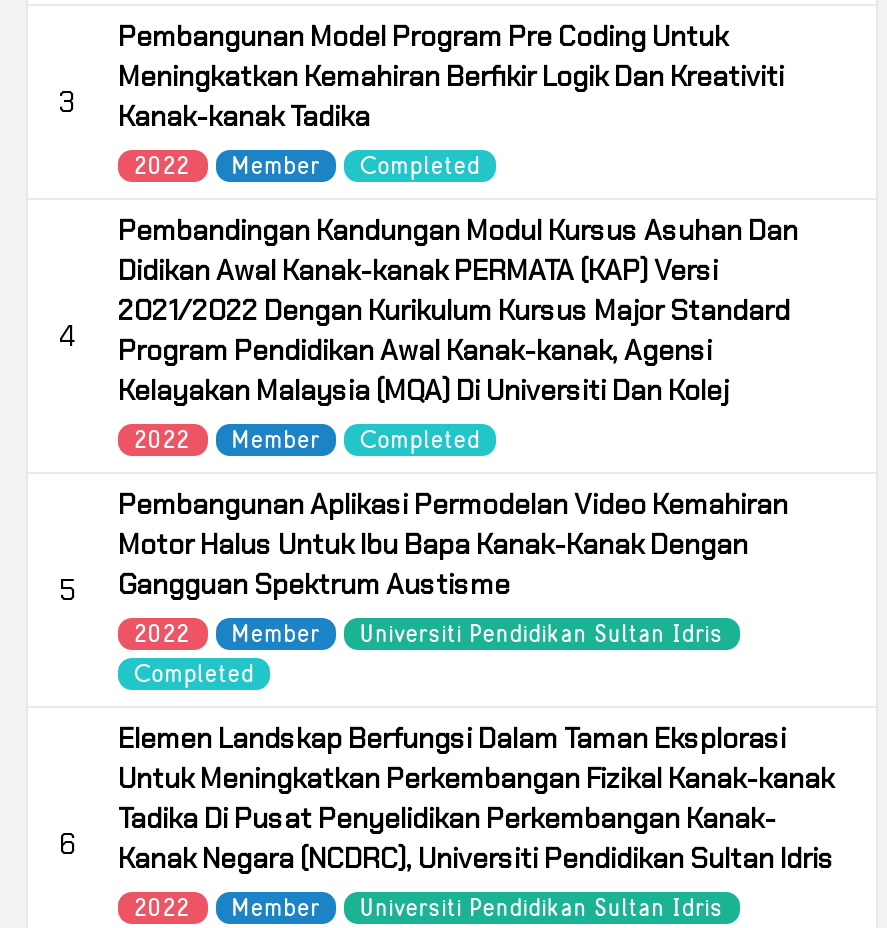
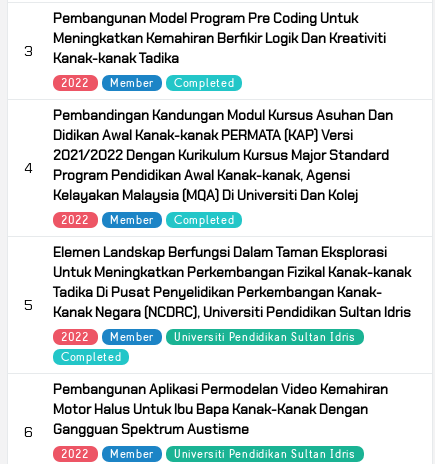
moved down: Pembangunan Aplikasi Permodelan Video Kemahiran | Motor Halus Untuk Ibu Bapa Kanak-Kanak Dengan | Gangguan Spektrum Austisme

moved down: 2022 | Member | Universiti Pendidikan Sultan Idris | Completed

moved up: Elemen Landskap Berfungsi Dalam Taman Eksplorasi | Untuk Meningkatkan Perkembangan Fizikal Kanak-kanak | Tadika Di Pusat Penyelidikan Perkembangan Kanak- | Kanak Negara (NCDRC), Universiti Pendidikan Sultan Idris
